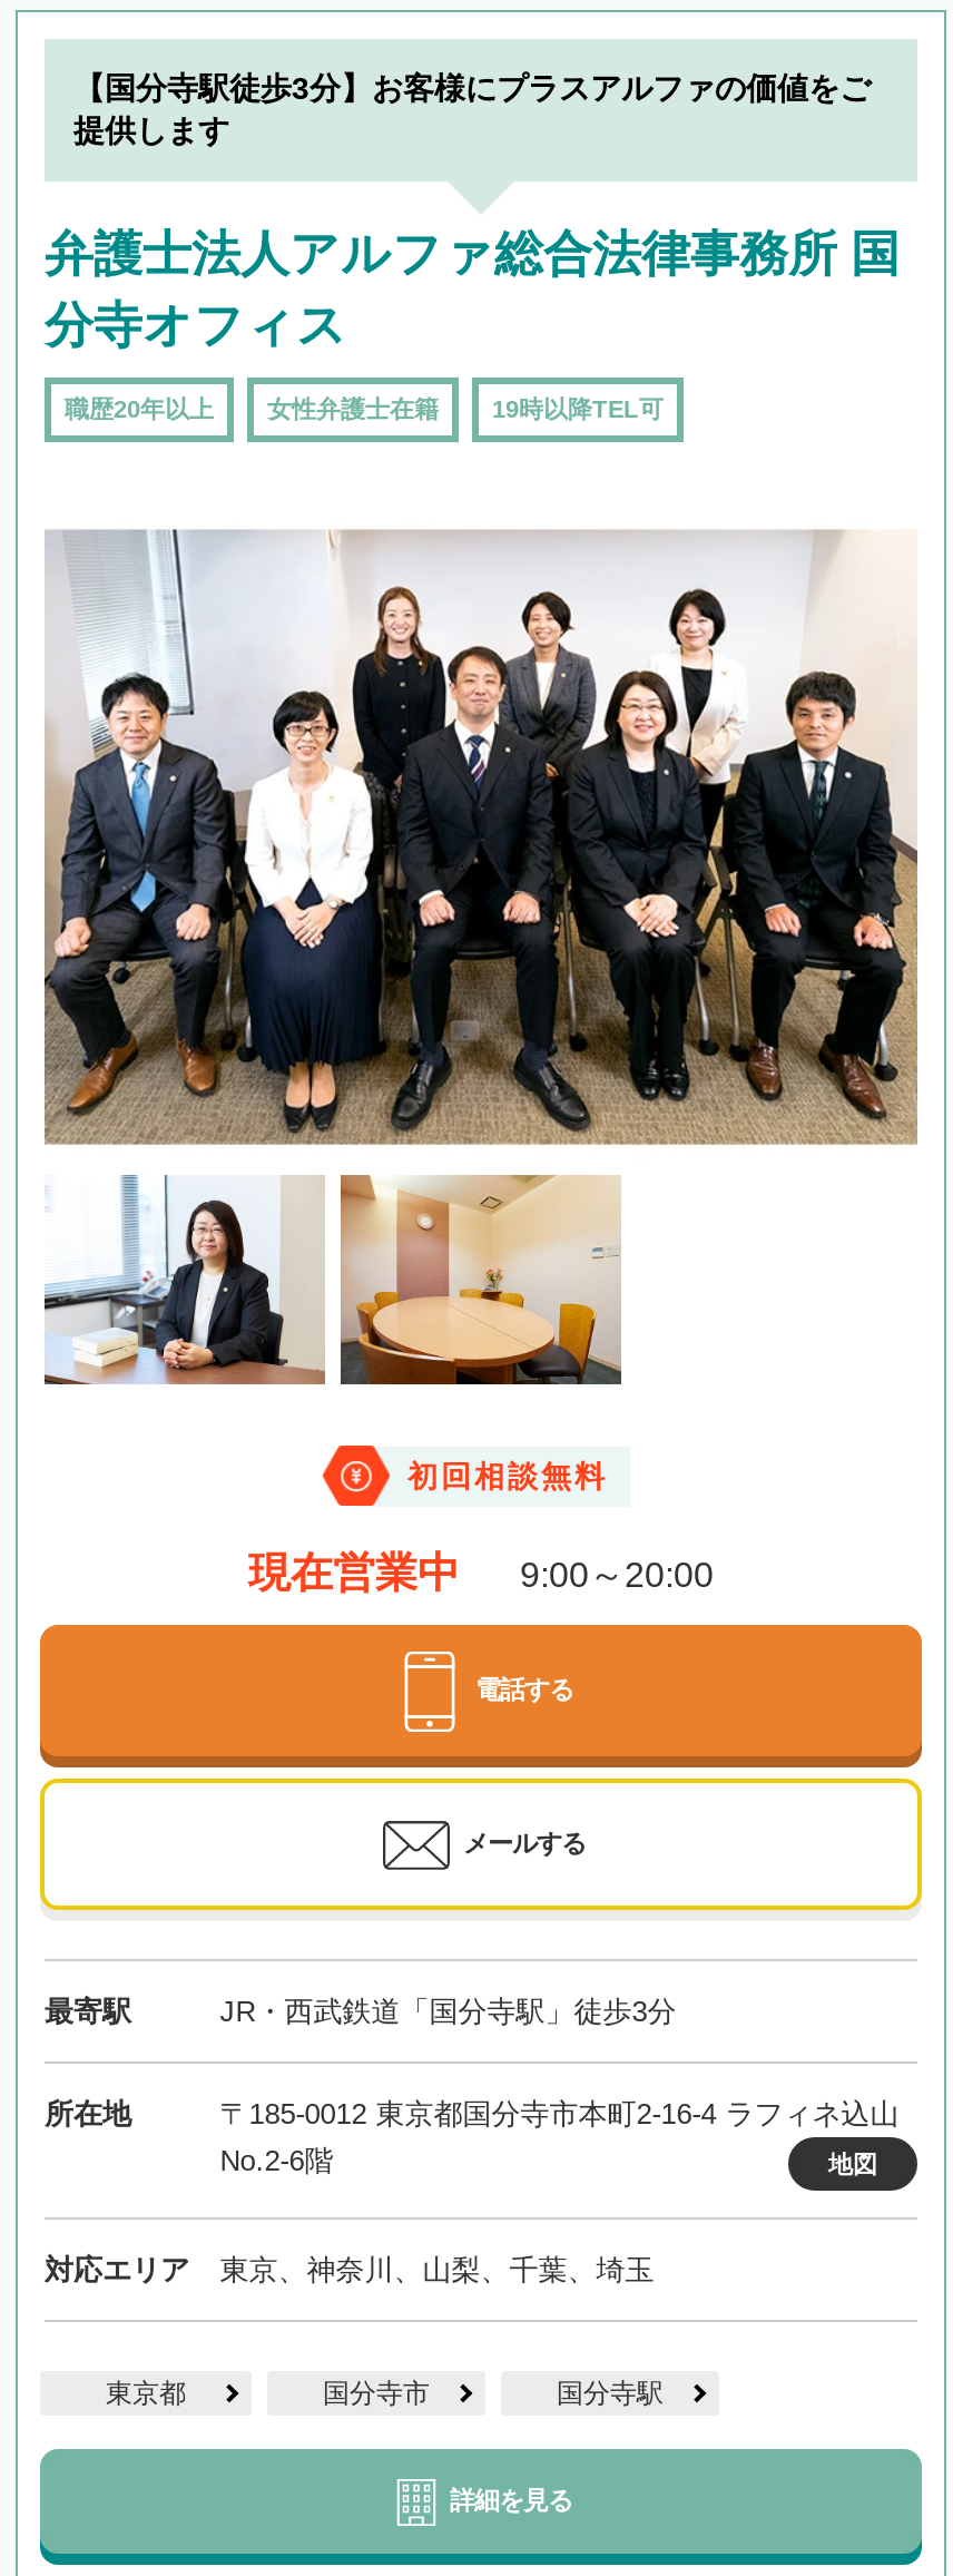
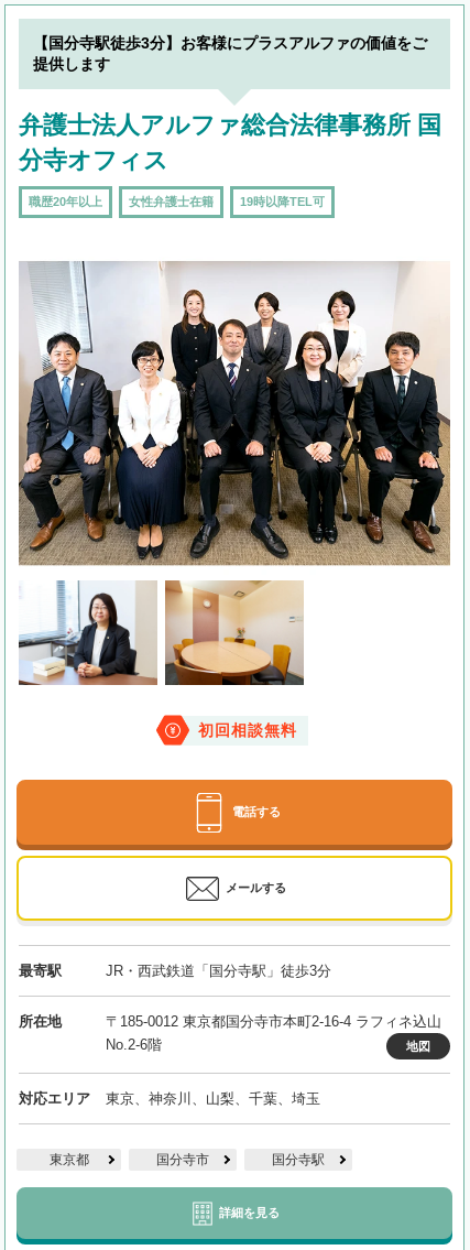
- 現在営業中
- 9:00～20:00
